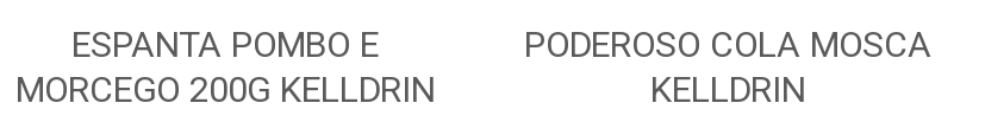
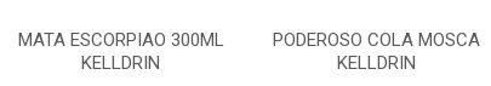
- ESPANTA POMBO E
- MORCEGO 200G KELLDRIN
+ MATA ESCORPIAO 300ML
+ KELLDRIN
